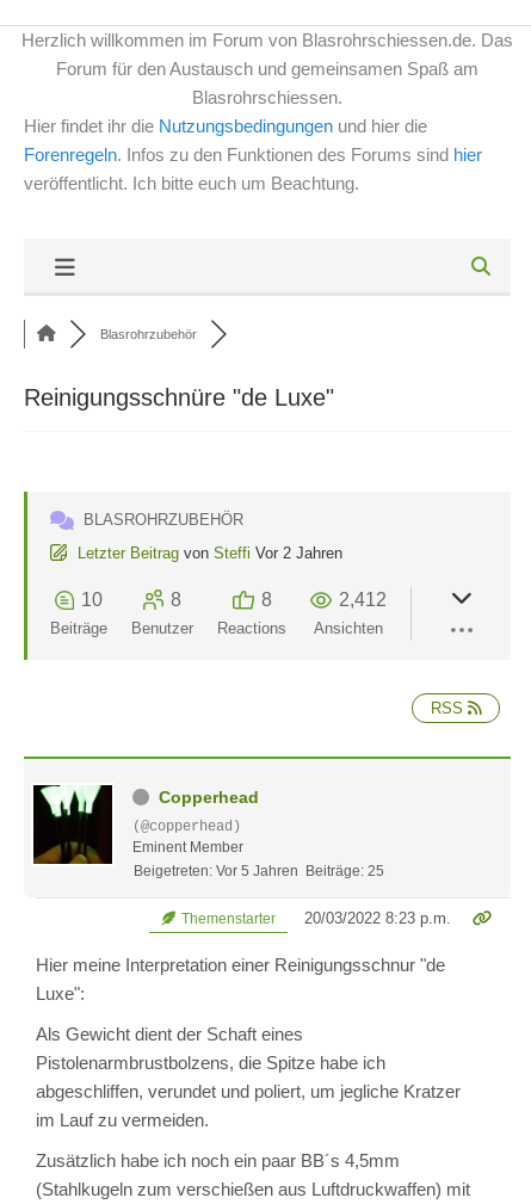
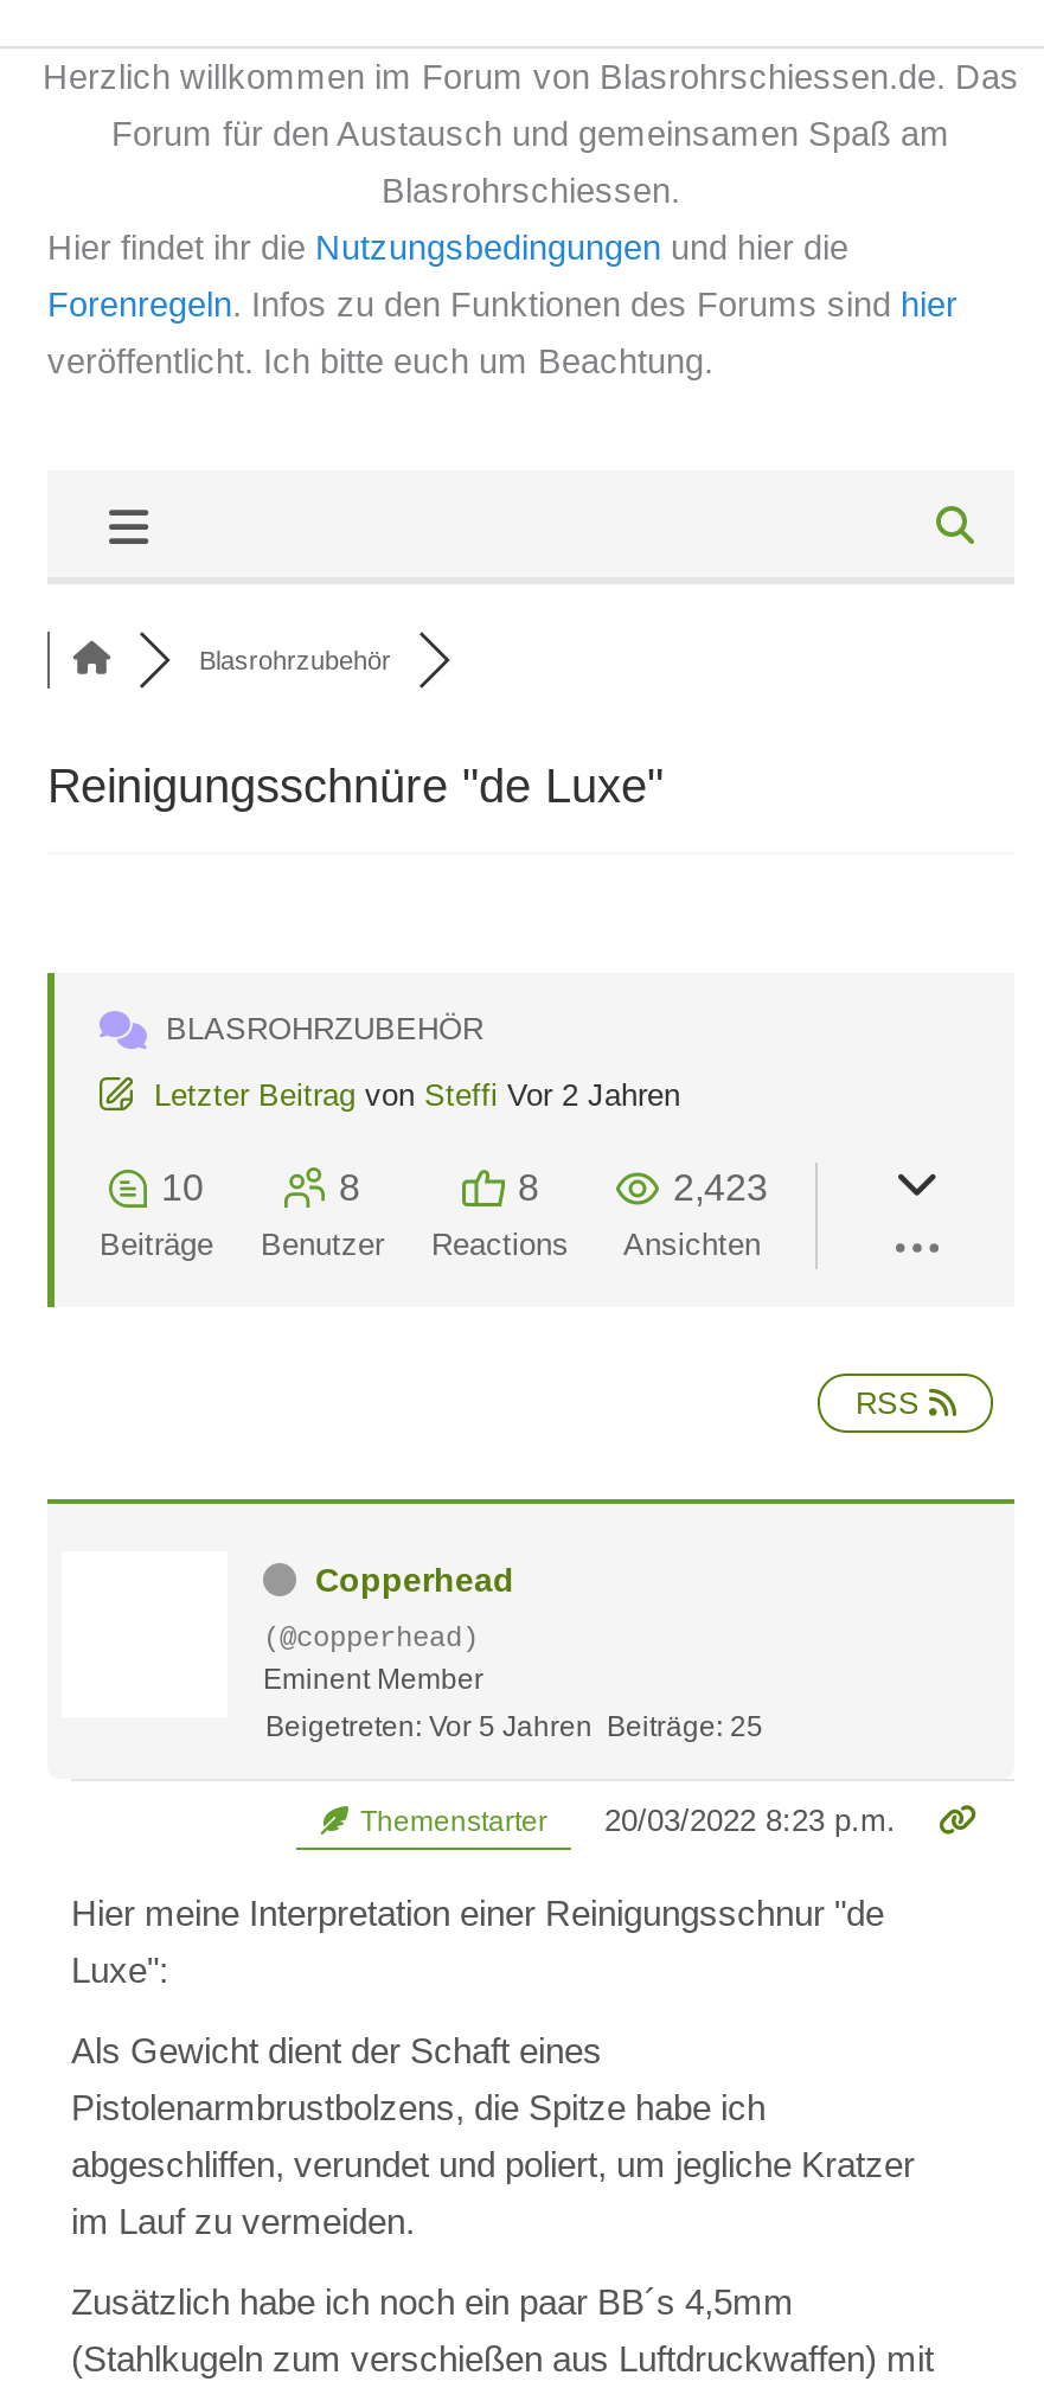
- 2,412
+ 2,423

- [image]
